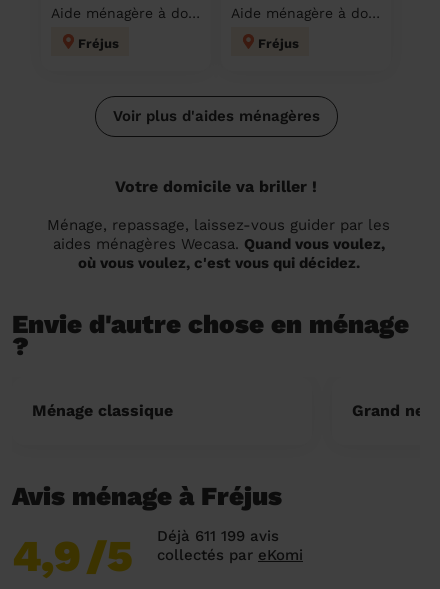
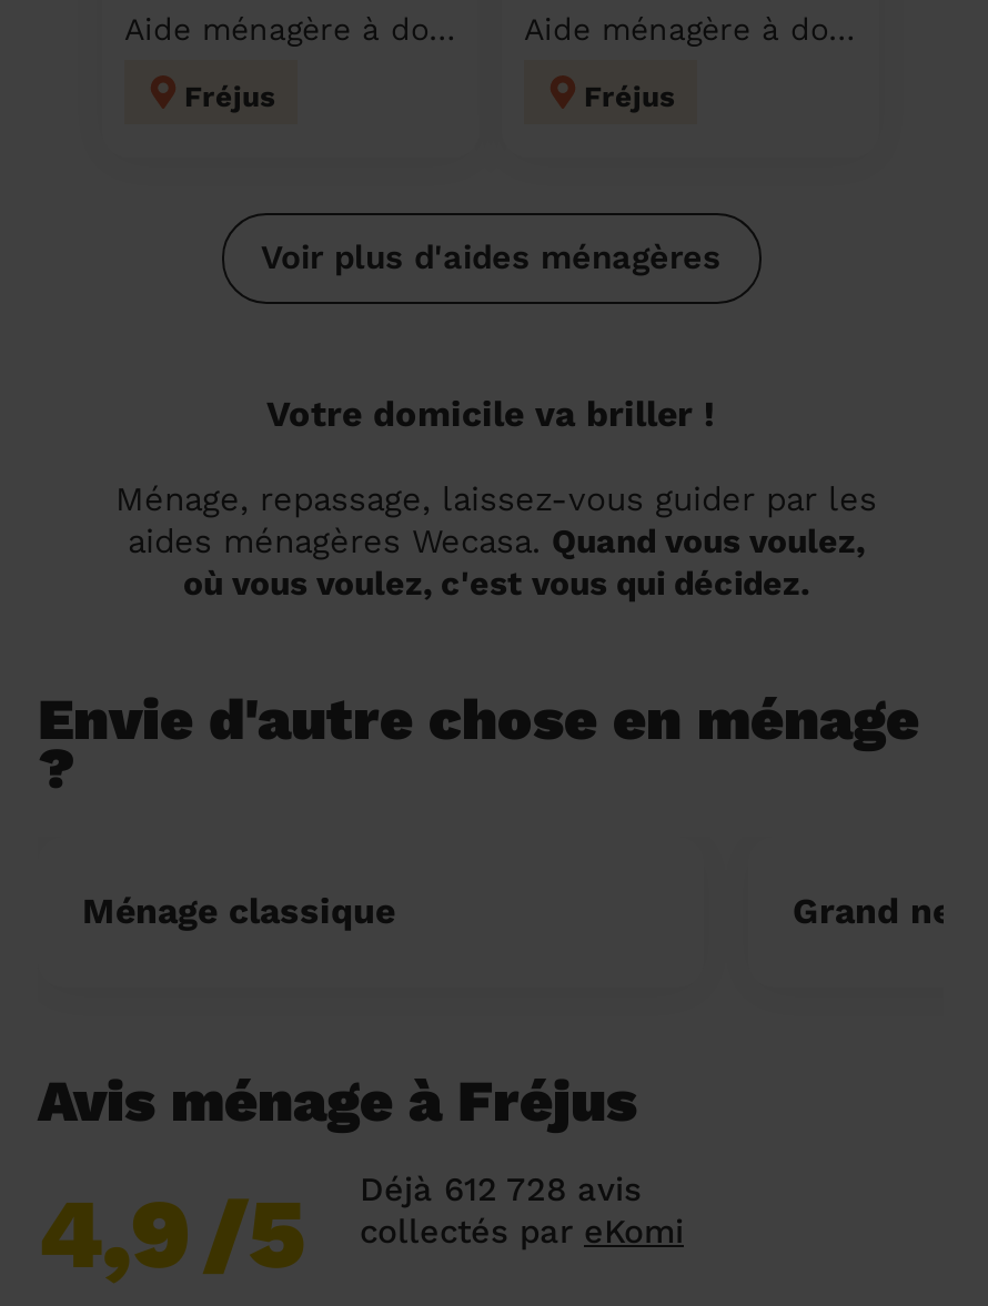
- Déjà 611 199 avis
+ Déjà 612 728 avis
